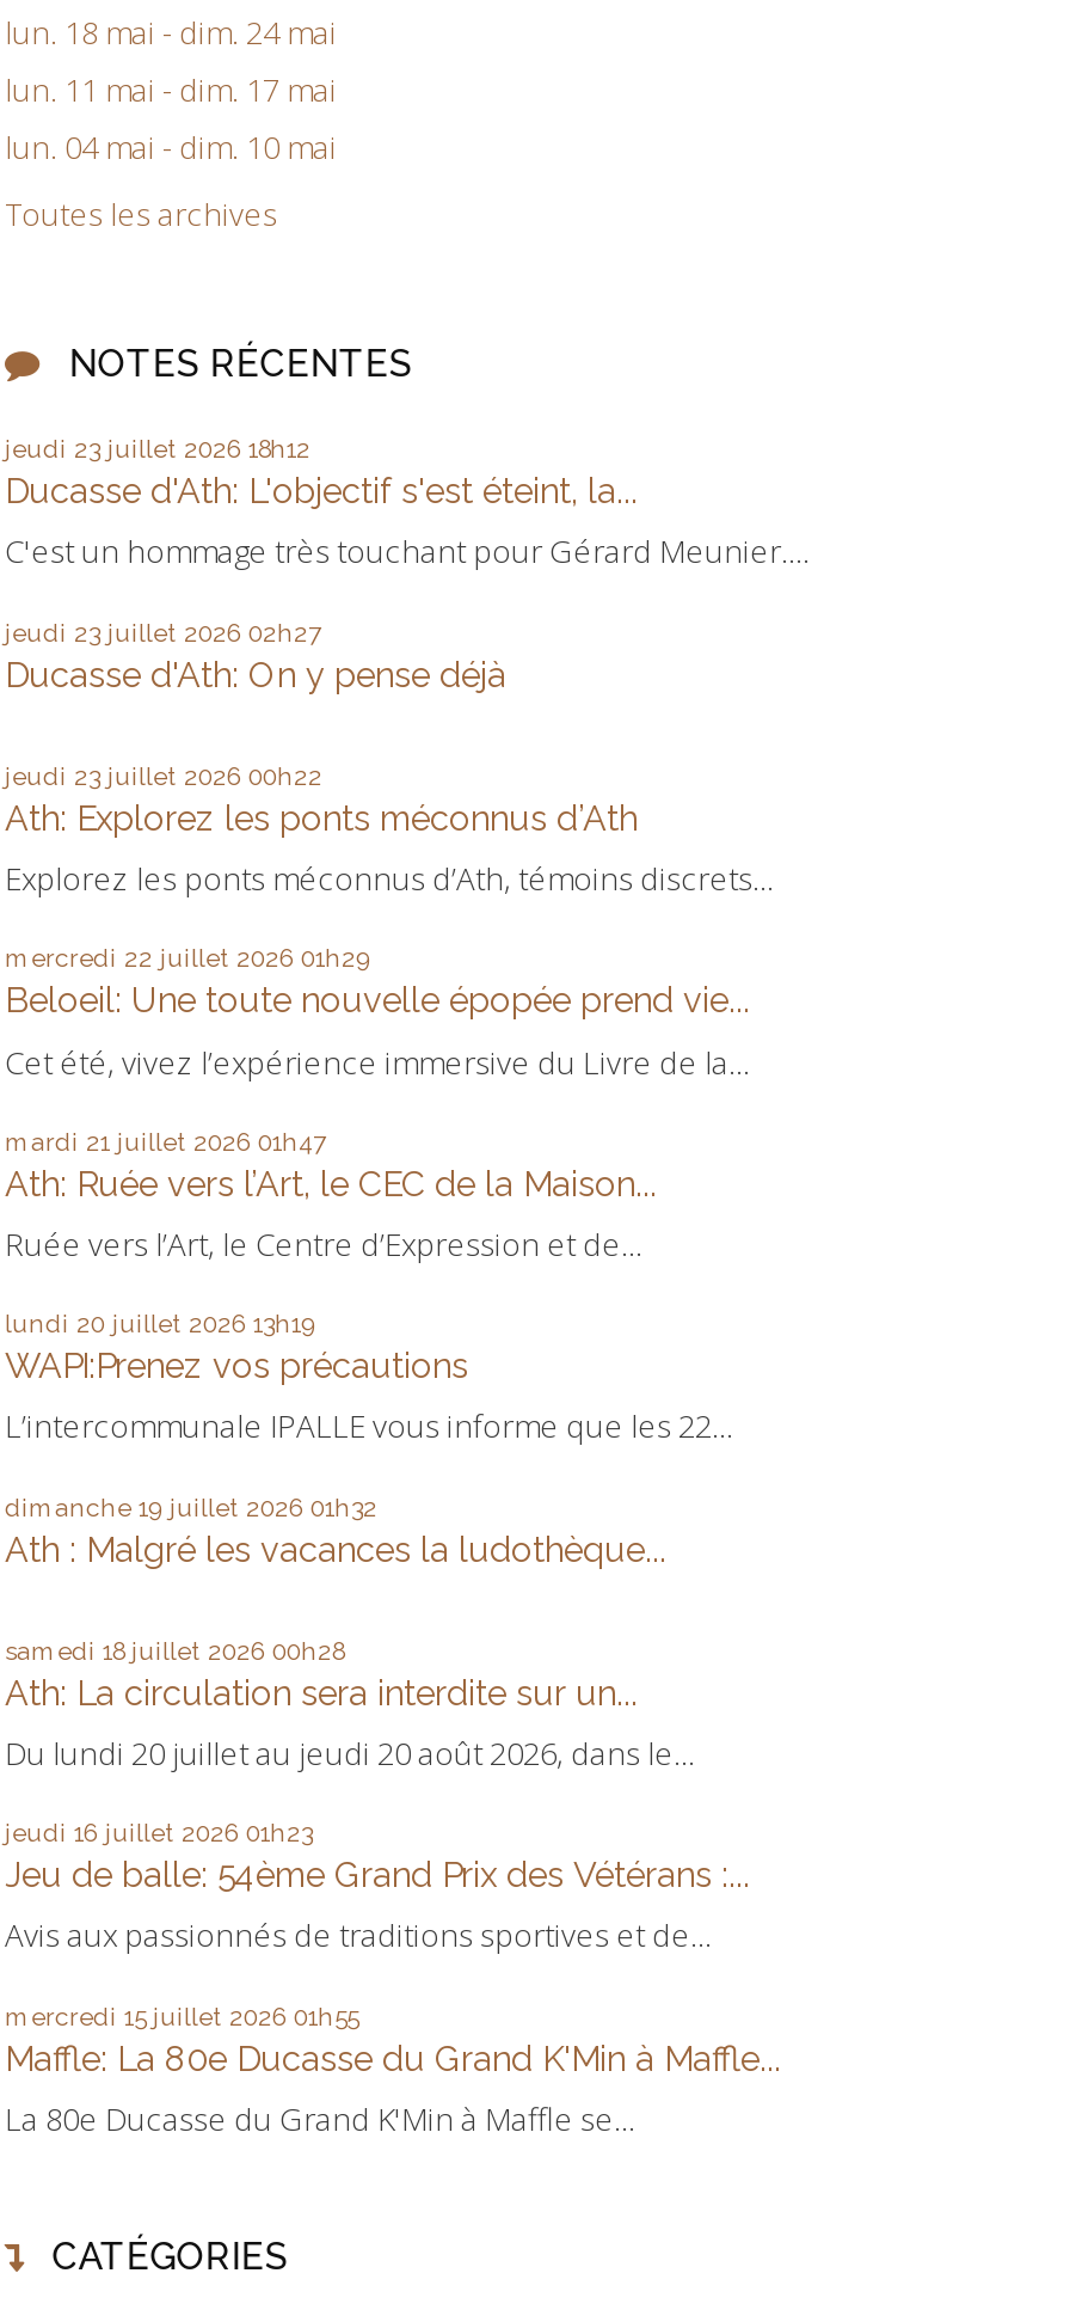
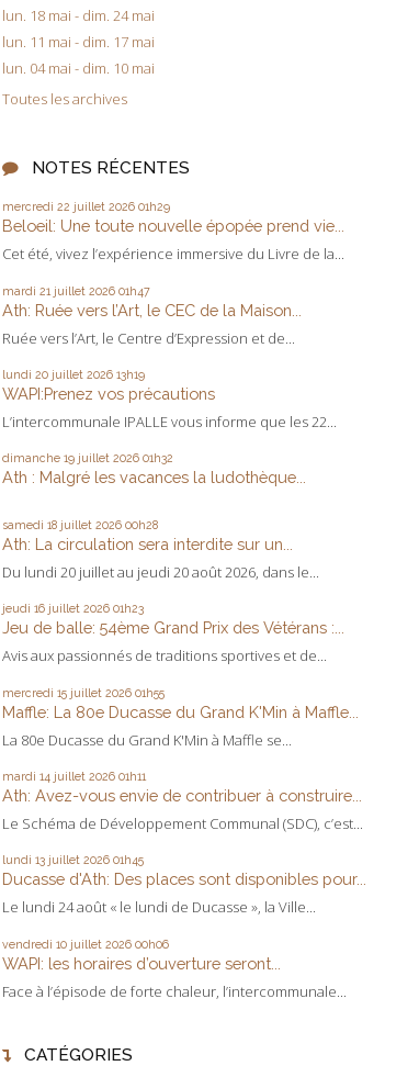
- jeudi 23 juillet 2026 18h12
- Ducasse d'Ath: L'objectif s'est éteint, la...
- C'est un hommage très touchant pour Gérard Meunier....
- jeudi 23 juillet 2026 02h27
- Ducasse d'Ath: On y pense déjà
- jeudi 23 juillet 2026 00h22
- Ath: Explorez les ponts méconnus d’Ath
- Explorez les ponts méconnus d’Ath, témoins discrets...

moved up: mercredi 22 juillet 2026 01h29 | Beloeil: Une toute nouvelle épopée prend vie... | Cet été, vivez l’expérience immersive du Livre de la... | ... | Maffle: La 80e Ducasse du Grand K'Min à Maffle... | La 80e Ducasse du Grand K'Min à Maffle se...

+ mardi 14 juillet 2026 01h11
+ Ath: Avez-vous envie de contribuer à construire...
+ Le Schéma de Développement Communal (SDC), c’est...
+ lundi 13 juillet 2026 01h45
+ Ducasse d'Ath: Des places sont disponibles pour...
+ Le lundi 24 août « le lundi de Ducasse », la Ville...
+ vendredi 10 juillet 2026 00h06
+ WAPI: les horaires d’ouverture seront...
+ Face à l’épisode de forte chaleur, l’intercommunale...
